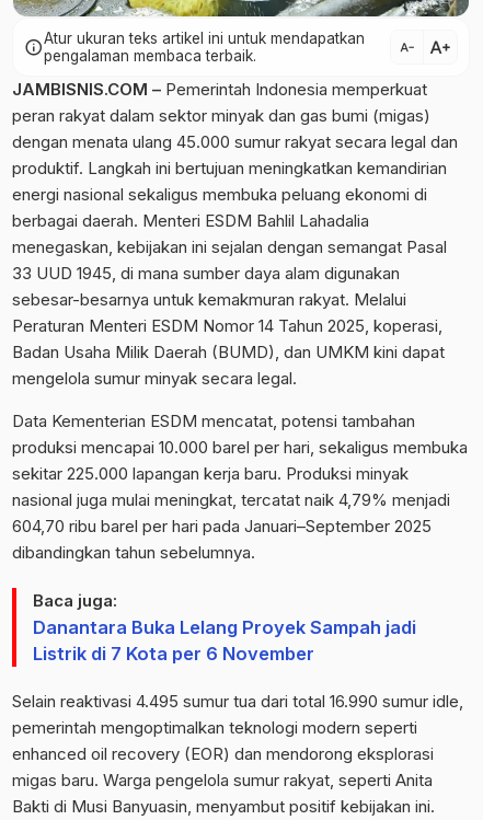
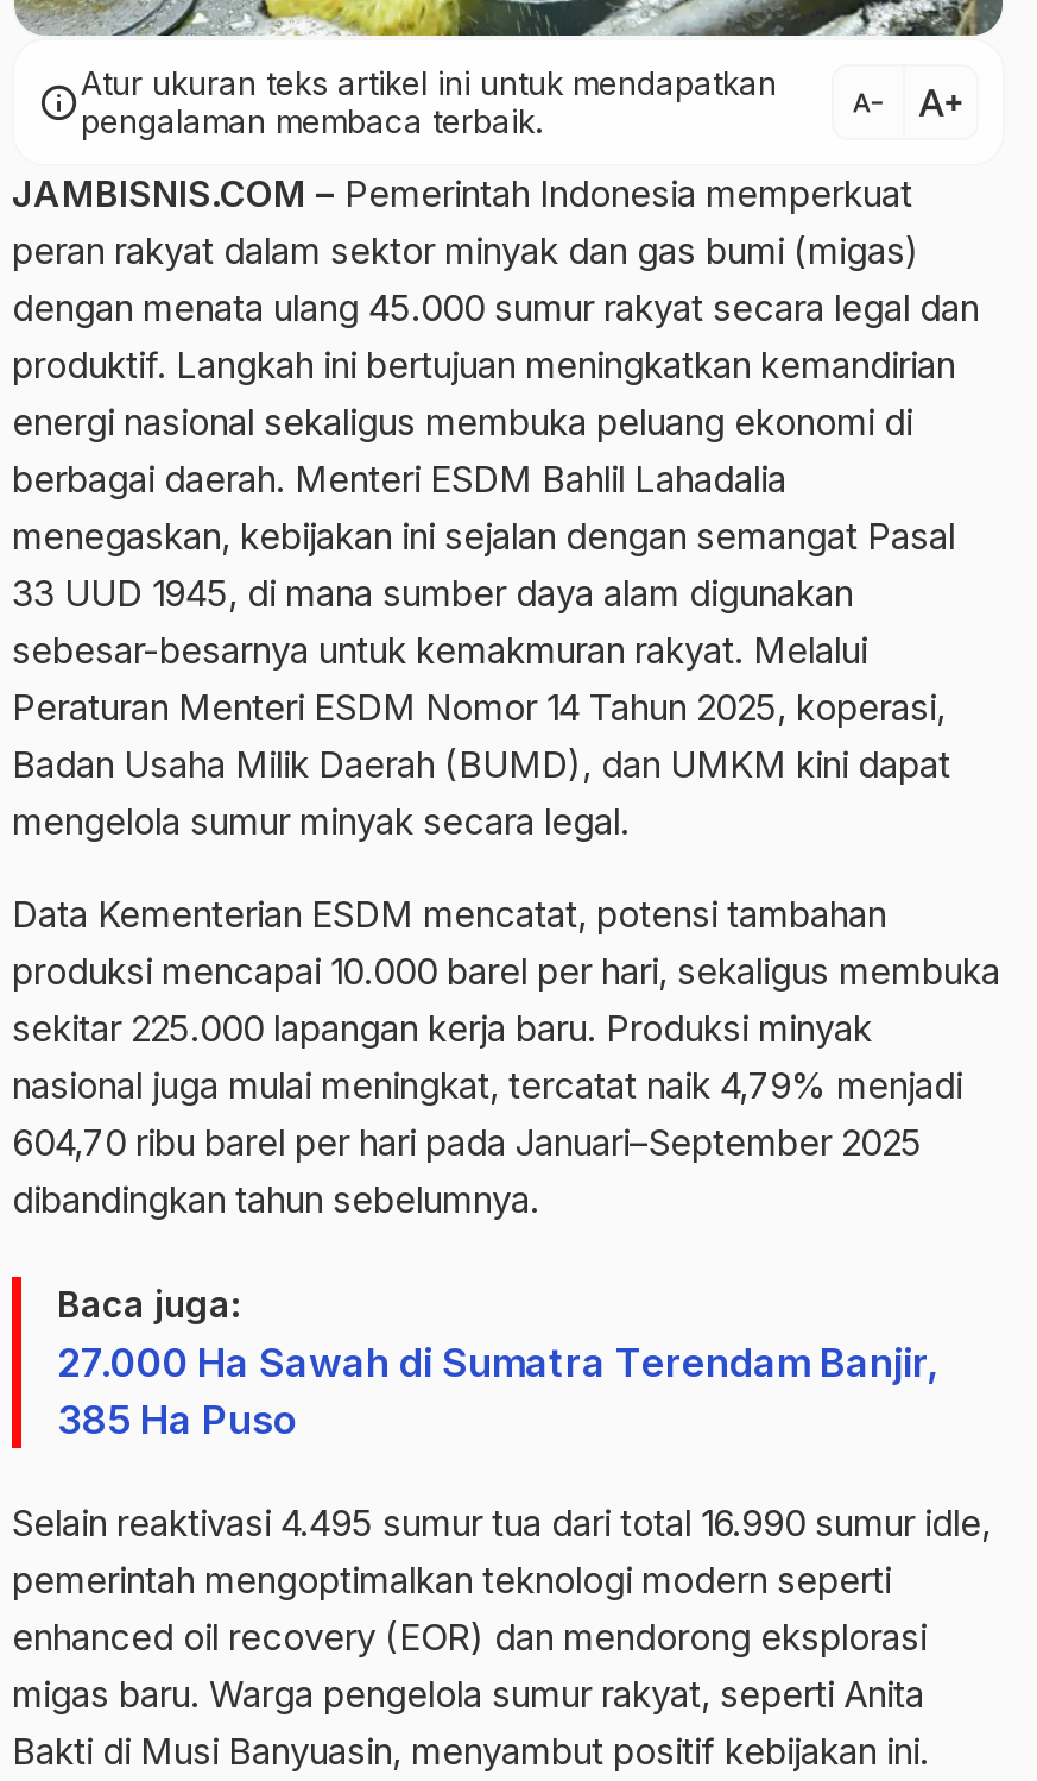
- Danantara Buka Lelang Proyek Sampah jadi
- Listrik di 7 Kota per 6 November
+ 27.000 Ha Sawah di Sumatra Terendam Banjir,
+ 385 Ha Puso
